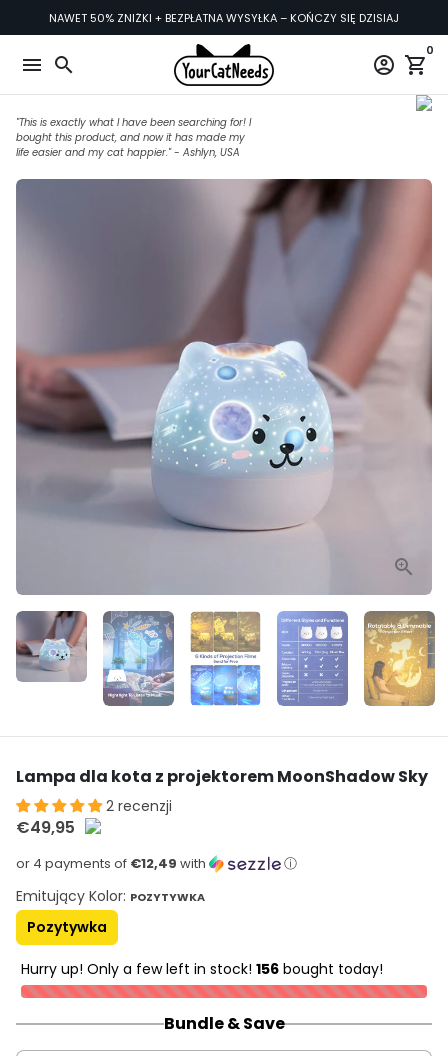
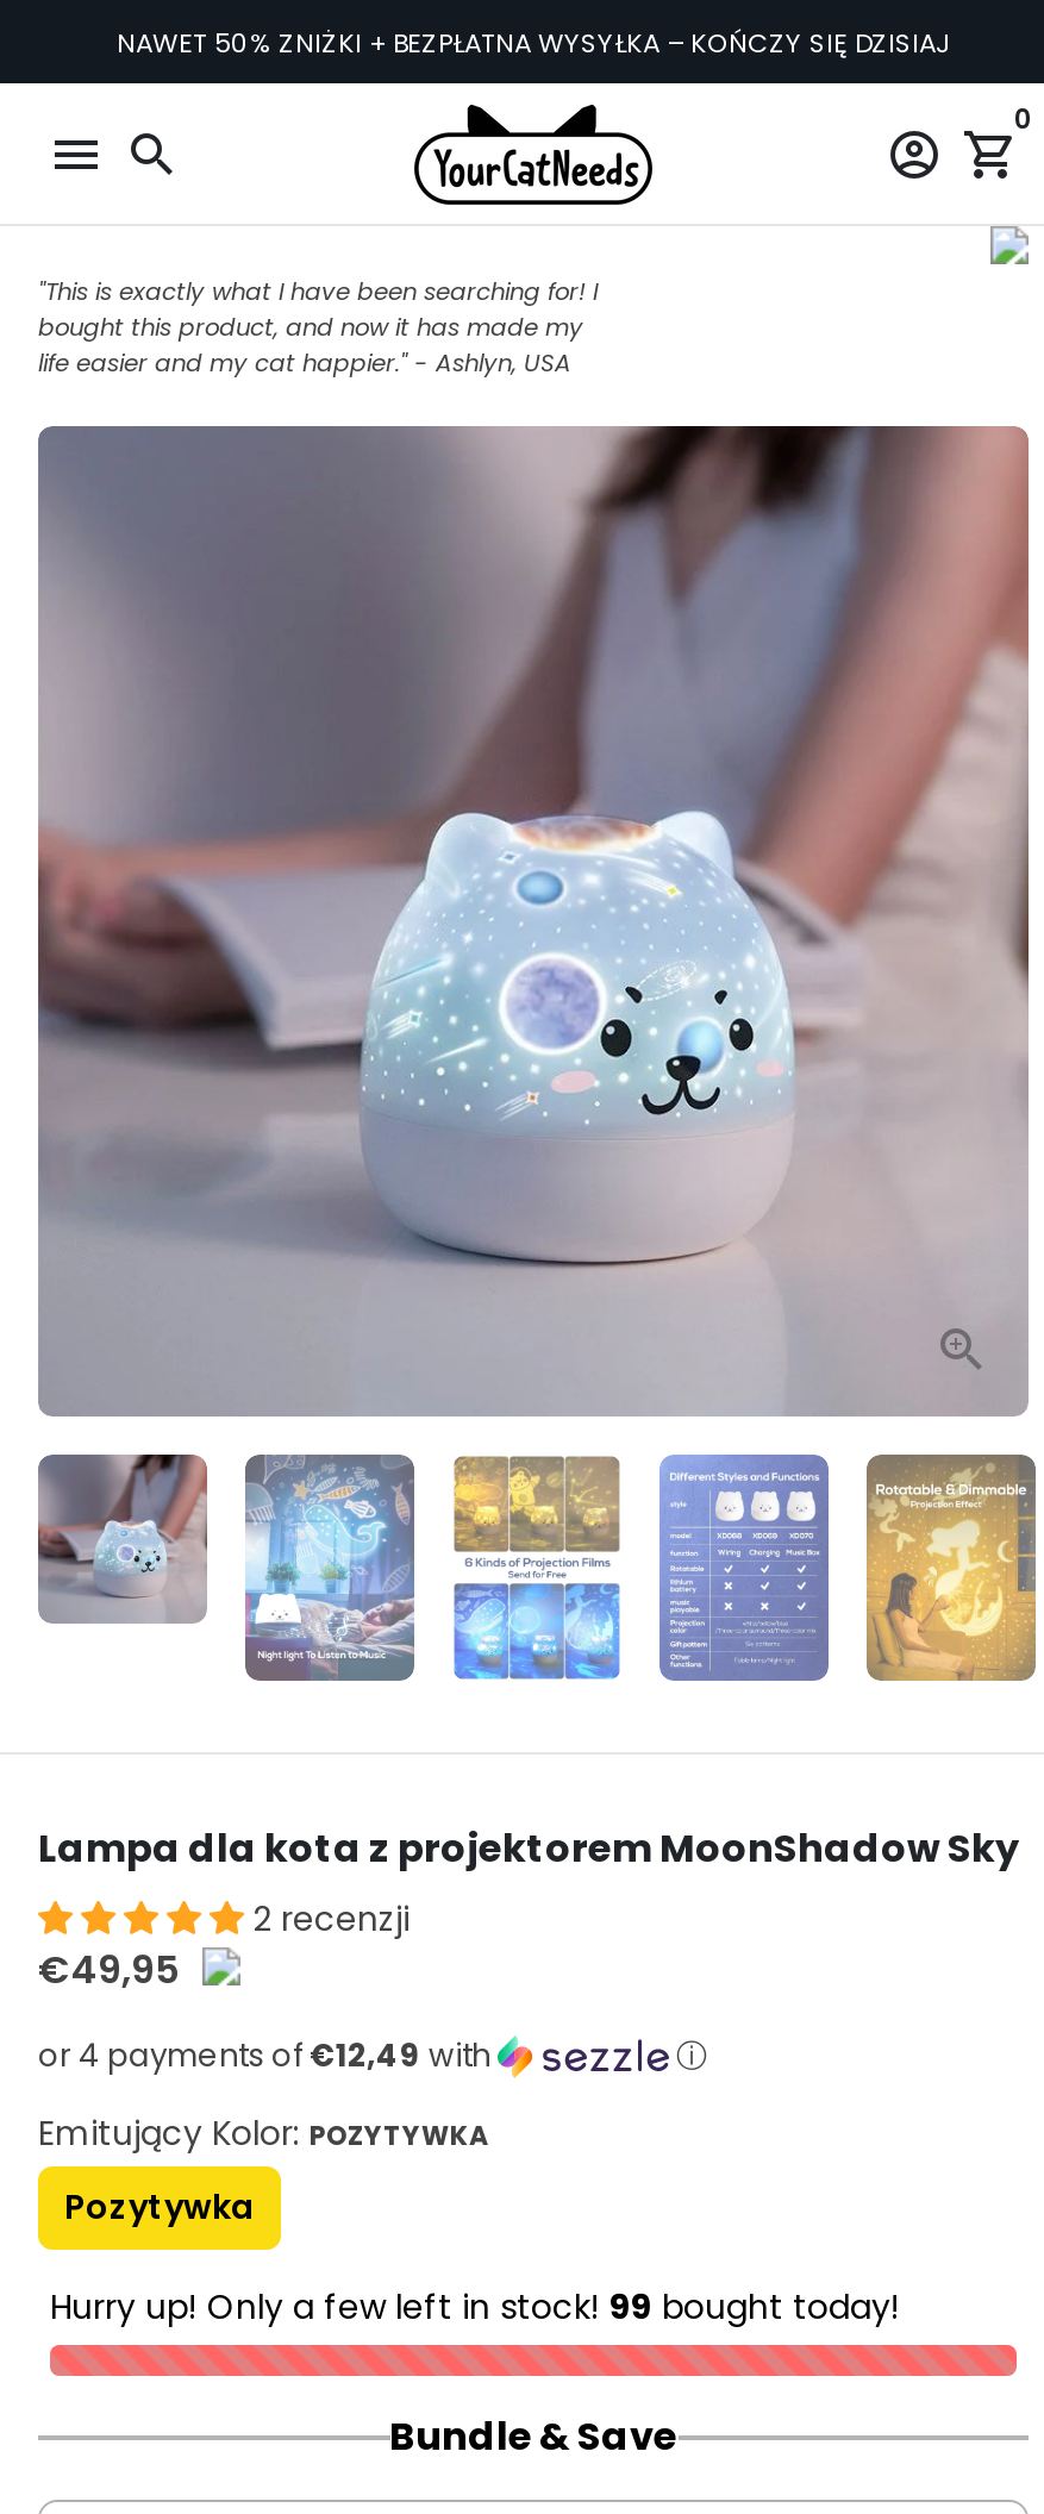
- Hurry up! Only a few left in stock! 156 bought today!
+ Hurry up! Only a few left in stock! 99 bought today!
